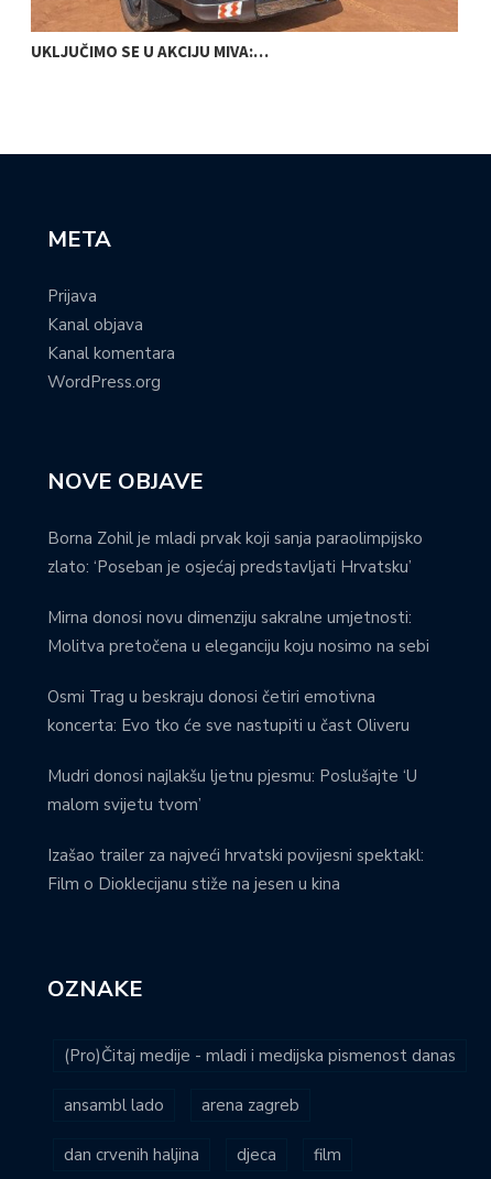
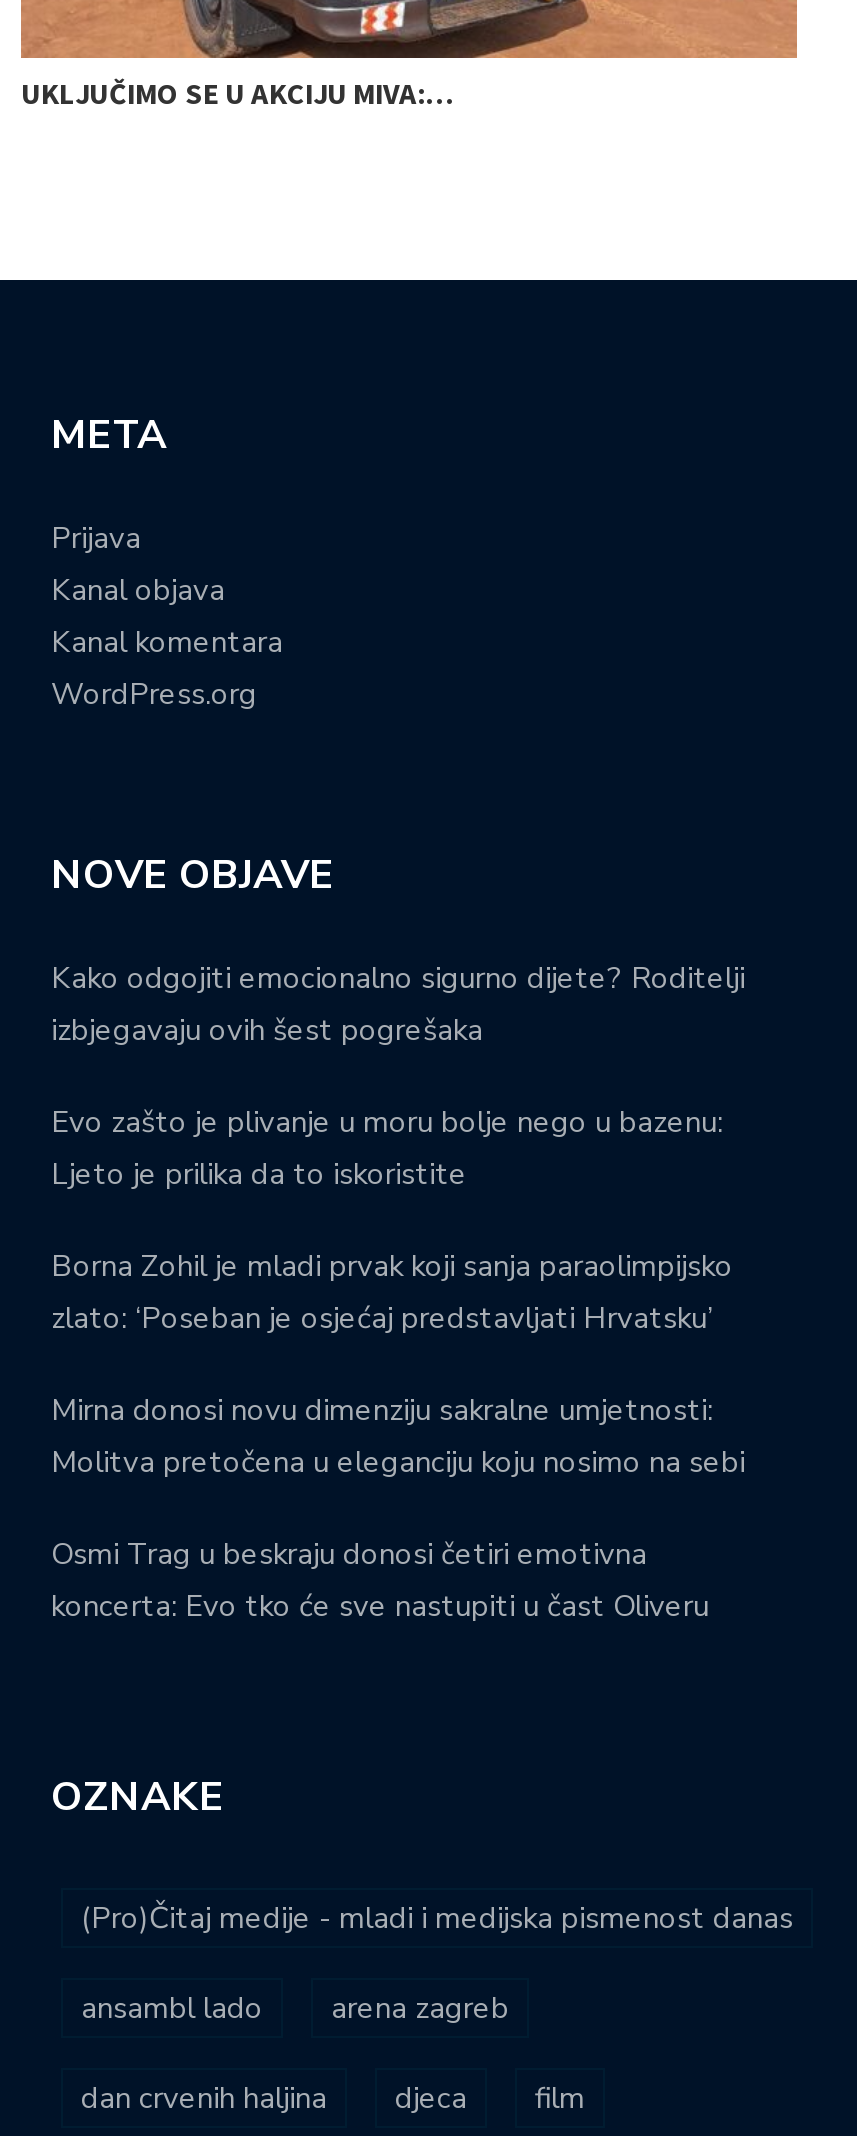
+ Kako odgojiti emocionalno sigurno dijete? Roditelji
+ izbjegavaju ovih šest pogrešaka
+ Evo zašto je plivanje u moru bolje nego u bazenu:
+ Ljeto je prilika da to iskoristite

moved down: Borna Zohil je mladi prvak koji sanja paraolimpijsko | zlato: ‘Poseban je osjećaj predstavljati Hrvatsku’ | Mirna donosi novu dimenziju sakralne umjetnosti: | Molitva pretočena u eleganciju koju nosimo na sebi | Osmi Trag u beskraju donosi četiri emotivna | koncerta: Evo tko će sve nastupiti u čast Oliveru

- Mudri donosi najlakšu ljetnu pjesmu: Poslušajte ‘U
- malom svijetu tvom’
- Izašao trailer za najveći hrvatski povijesni spektakl:
- Film o Dioklecijanu stiže na jesen u kina
